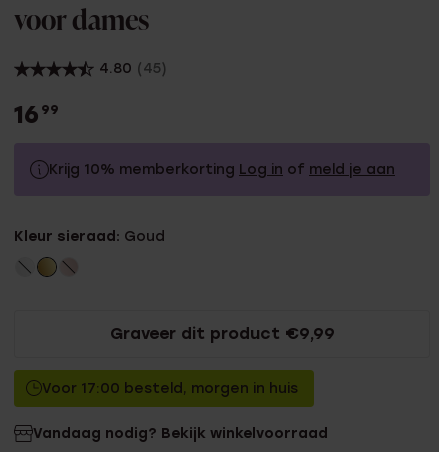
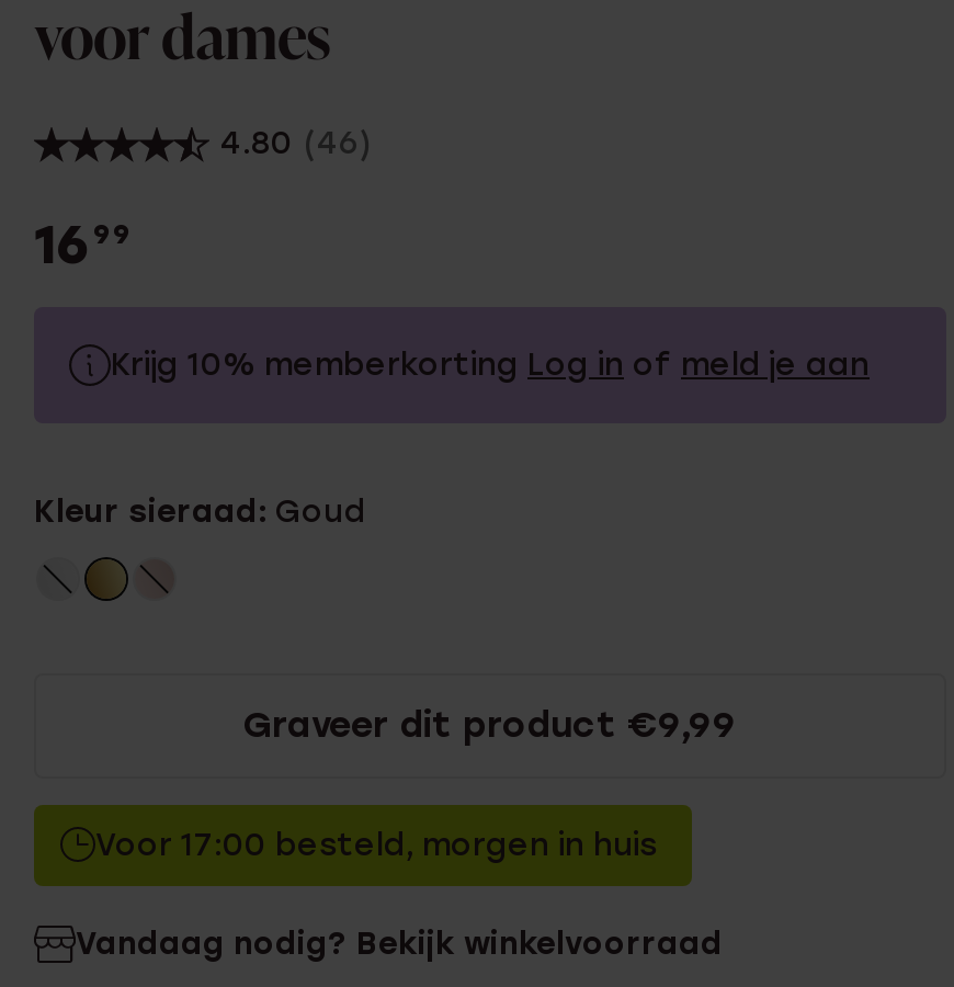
- 4.80 (45)
+ 4.80 (46)
